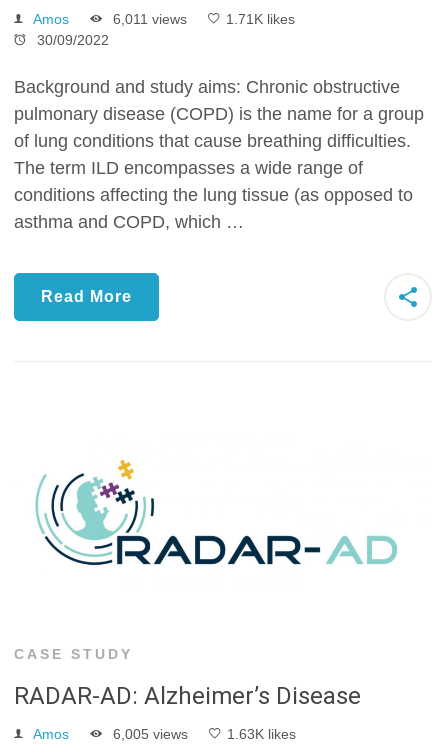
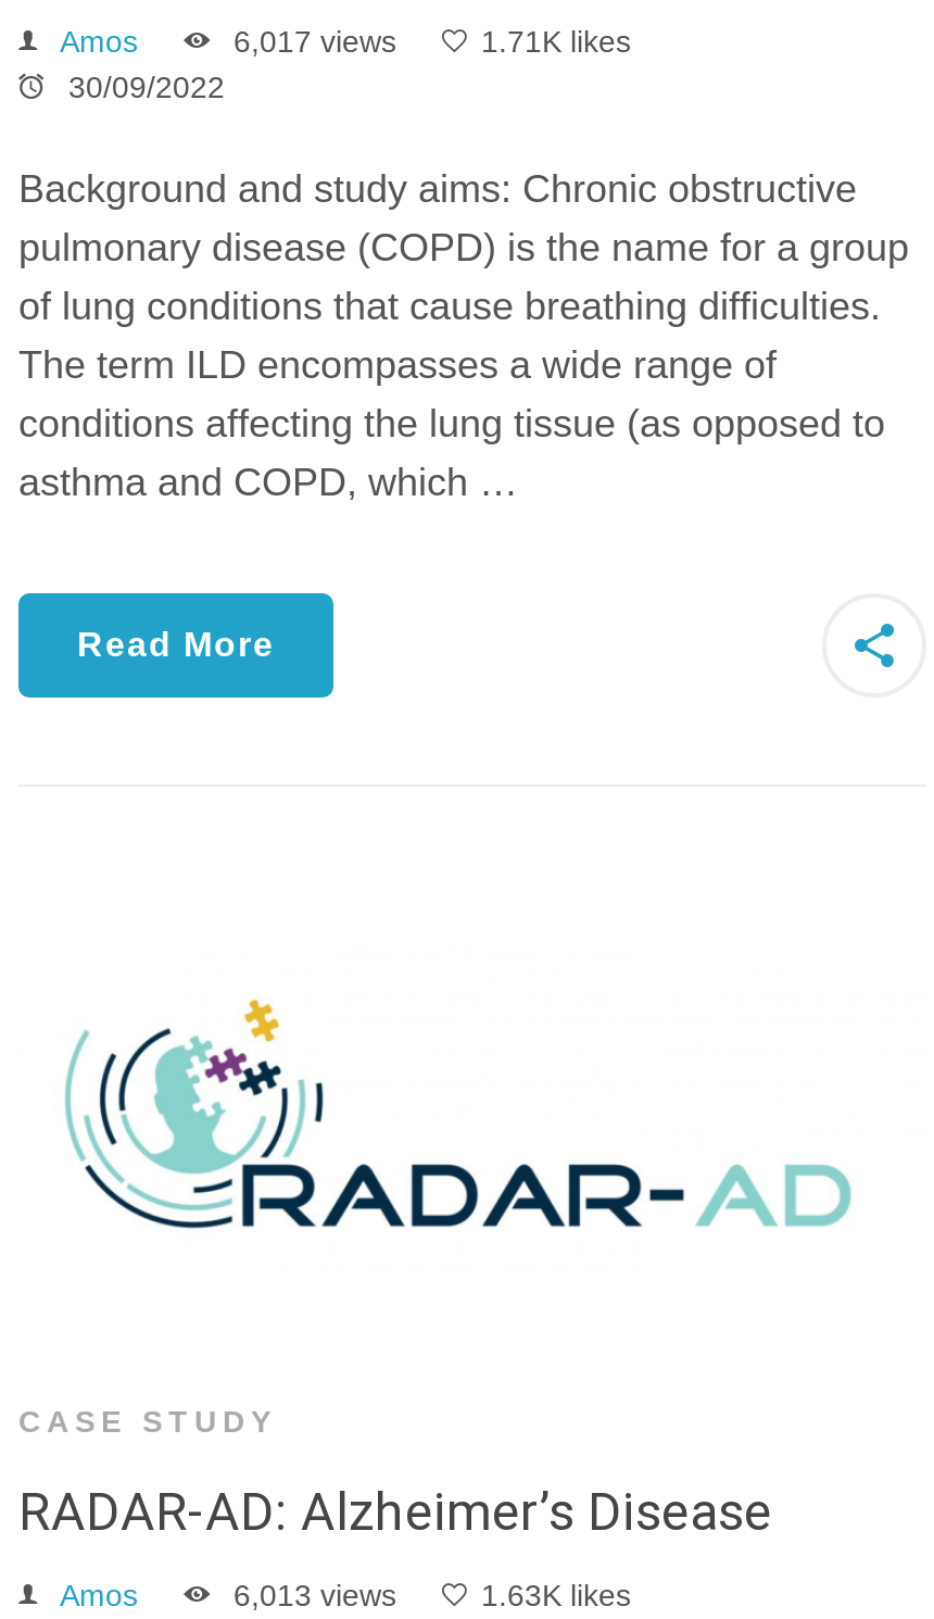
- 6,011 views
+ 6,017 views

- 6,005 views
+ 6,013 views
